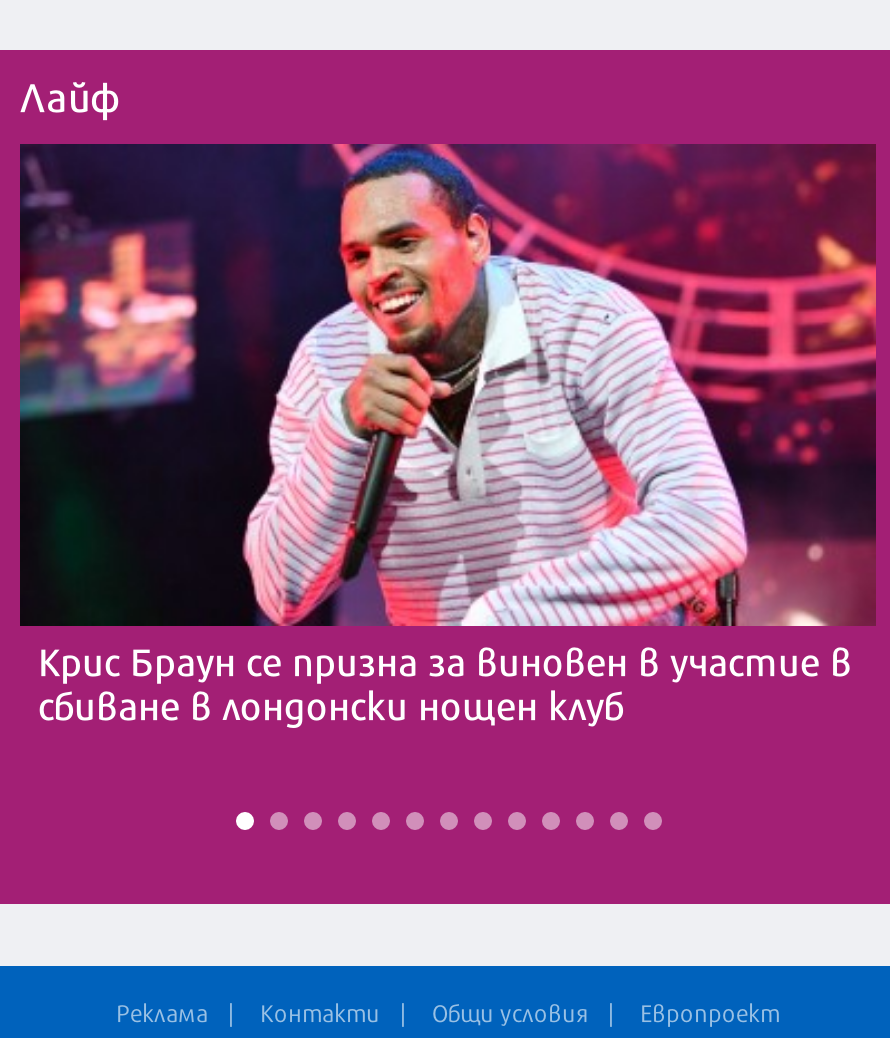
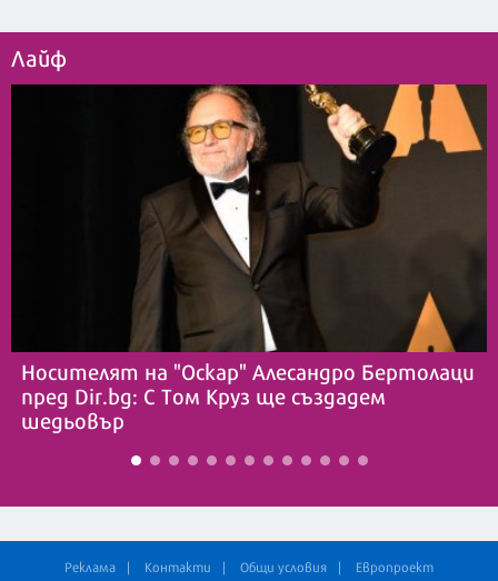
- [image]
- Крис Браун се призна за виновен в участие в
- сбиване в лондонски нощен клуб
+ [image]
+ Носителят на "Оскар" Алесандро Бертолаци
+ пред Dir.bg: С Том Круз ще създадем
+ шедьовър
